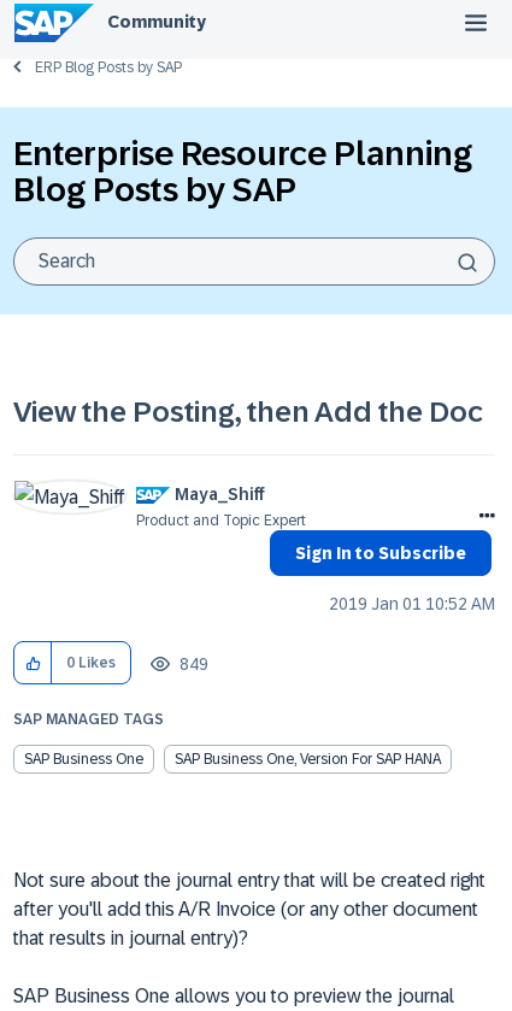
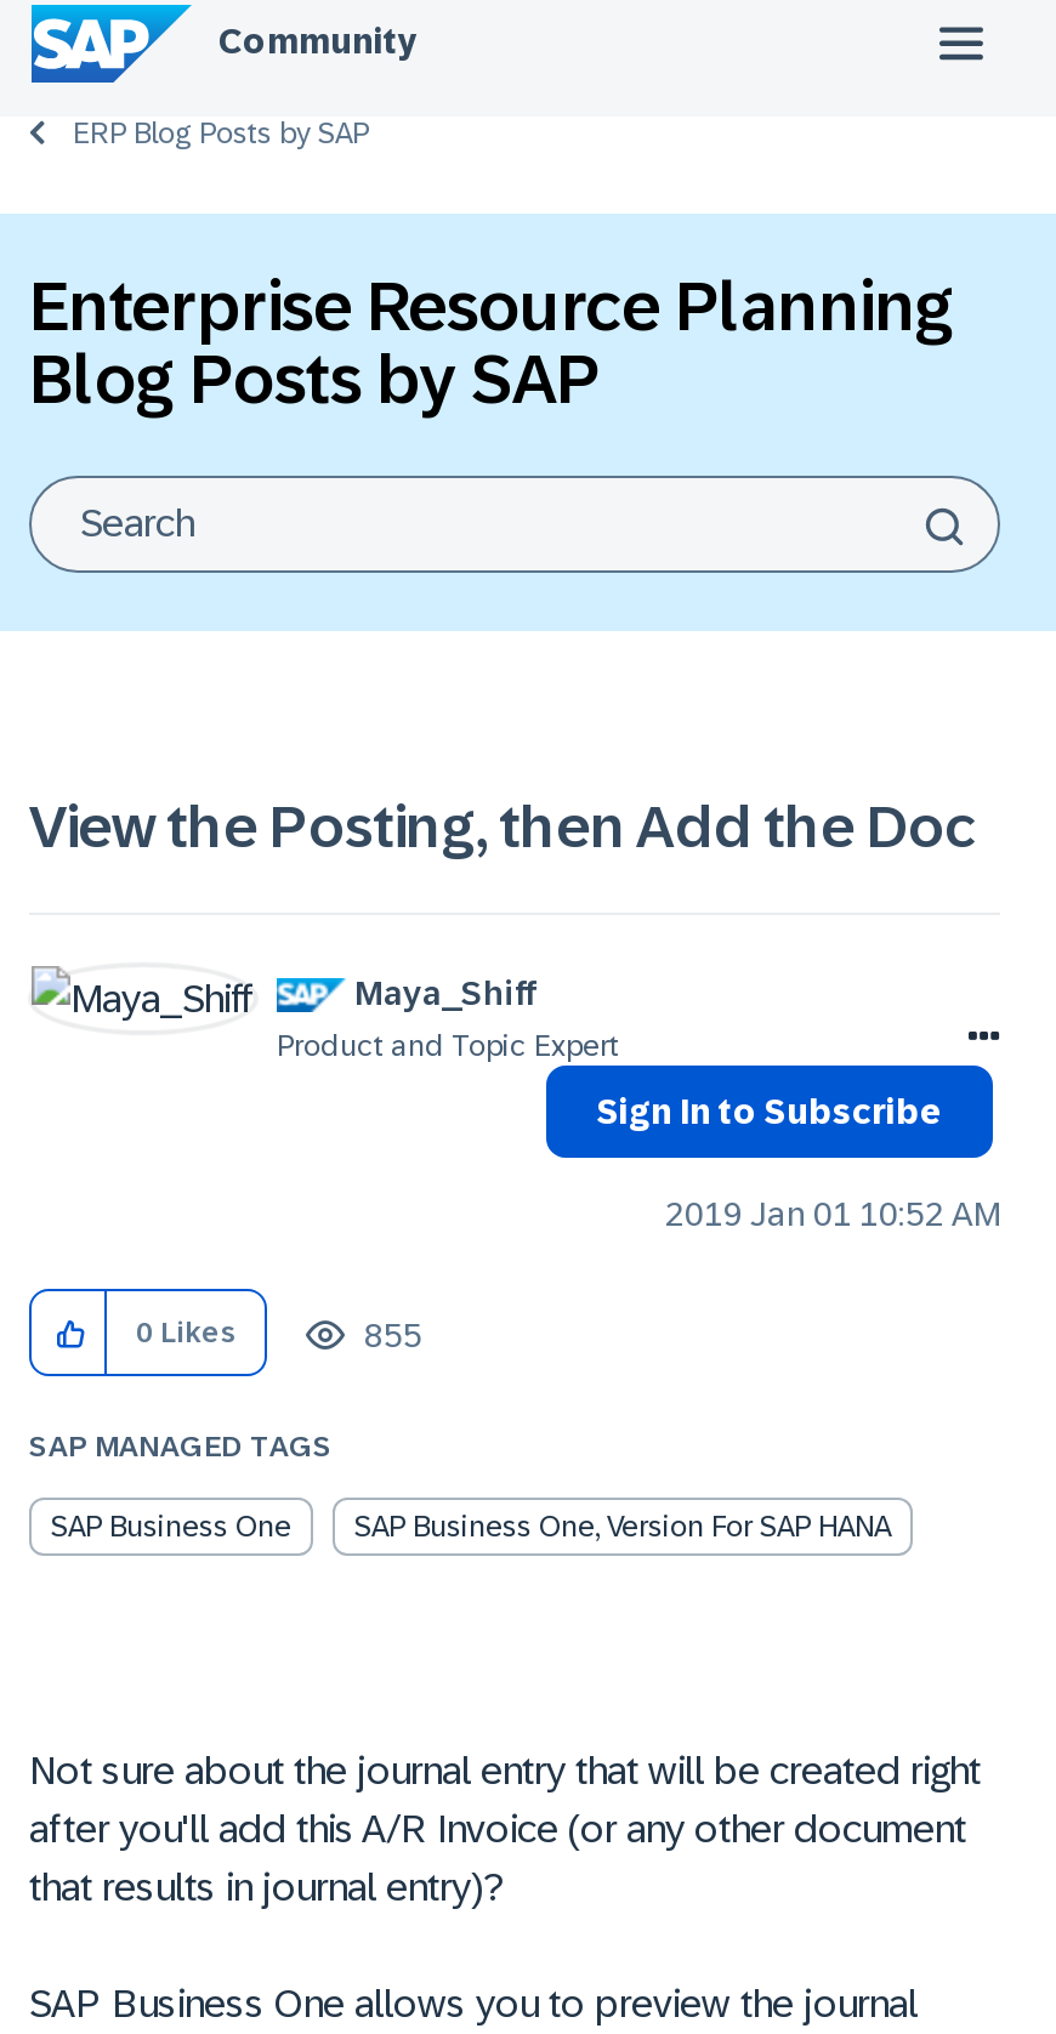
- 849
+ 855
